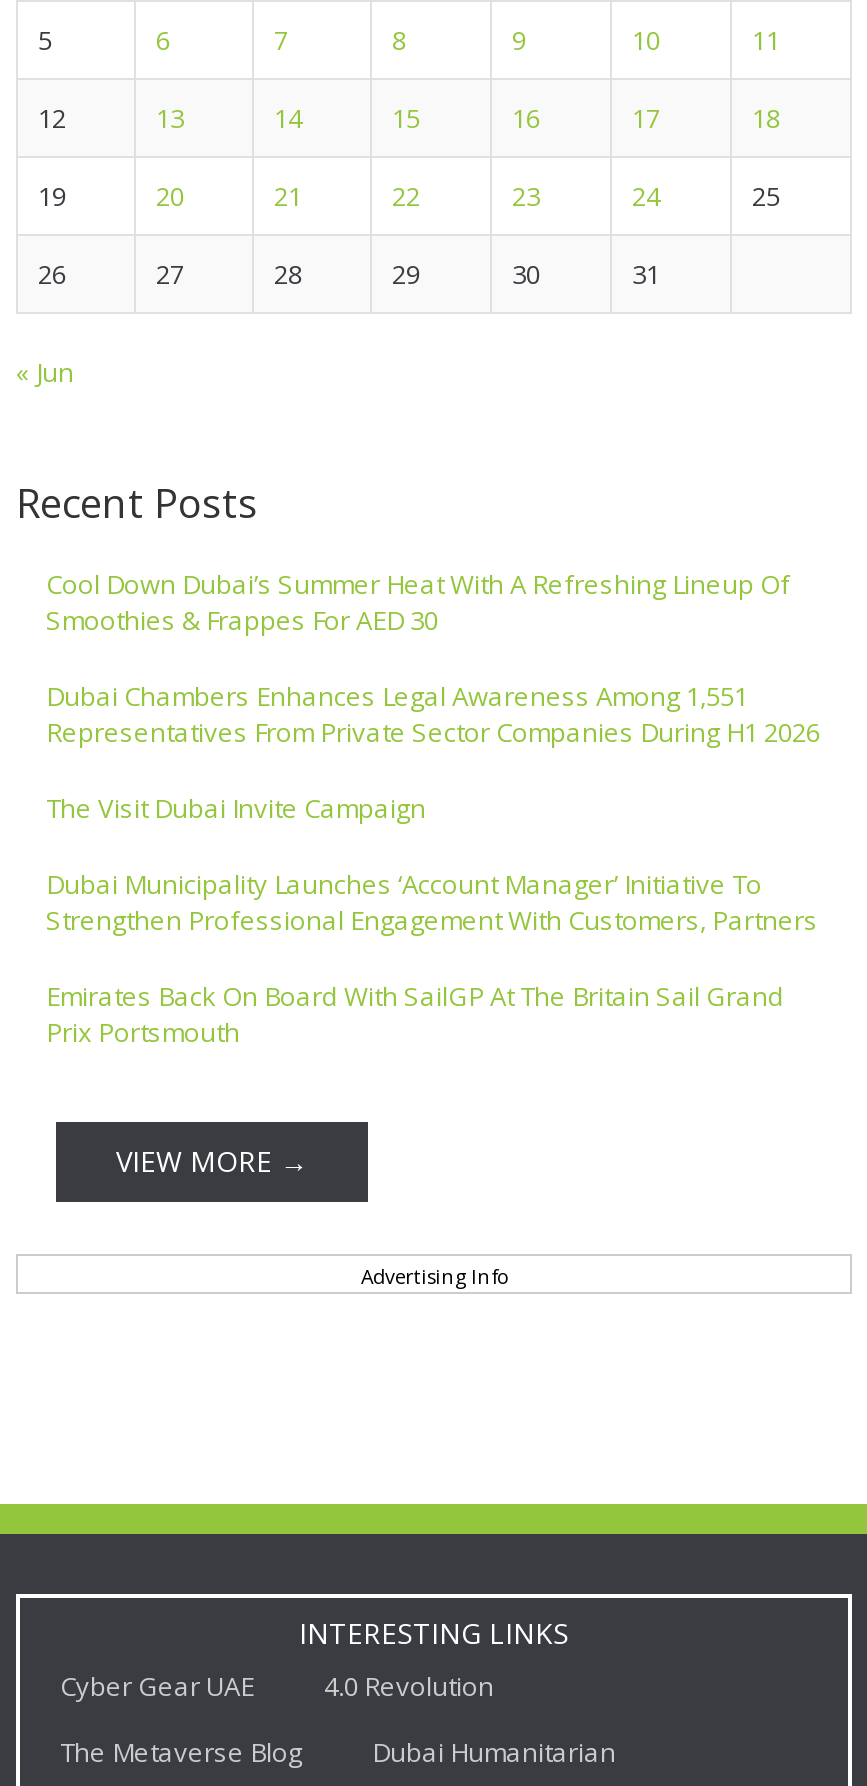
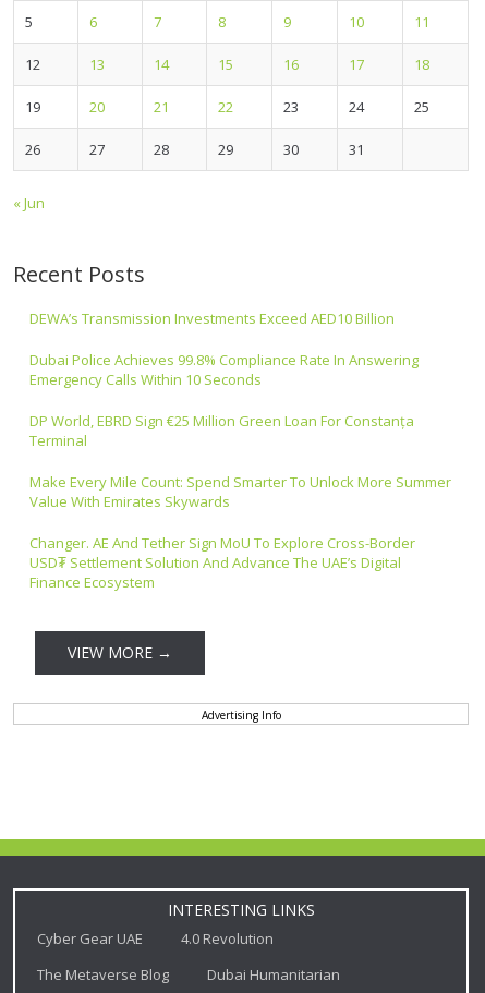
- Cool Down Dubai’s Summer Heat With A Refreshing Lineup Of
- Smoothies & Frappes For AED 30
+ DEWA’s Transmission Investments Exceed AED10 Billion

- Dubai Chambers Enhances Legal Awareness Among 1,551
- Representatives From Private Sector Companies During H1 2026
+ Dubai Police Achieves 99.8% Compliance Rate In Answering
+ Emergency Calls Within 10 Seconds

- The Visit Dubai Invite Campaign
+ DP World, EBRD Sign €25 Million Green Loan For Constanța
+ Terminal

- Dubai Municipality Launches ‘Account Manager’ Initiative To
- Strengthen Professional Engagement With Customers, Partners
+ Make Every Mile Count: Spend Smarter To Unlock More Summer
+ Value With Emirates Skywards

- Emirates Back On Board With SailGP At The Britain Sail Grand
- Prix Portsmouth
+ Changer. AE And Tether Sign MoU To Explore Cross-Border
+ USD₮ Settlement Solution And Advance The UAE’s Digital
+ Finance Ecosystem
